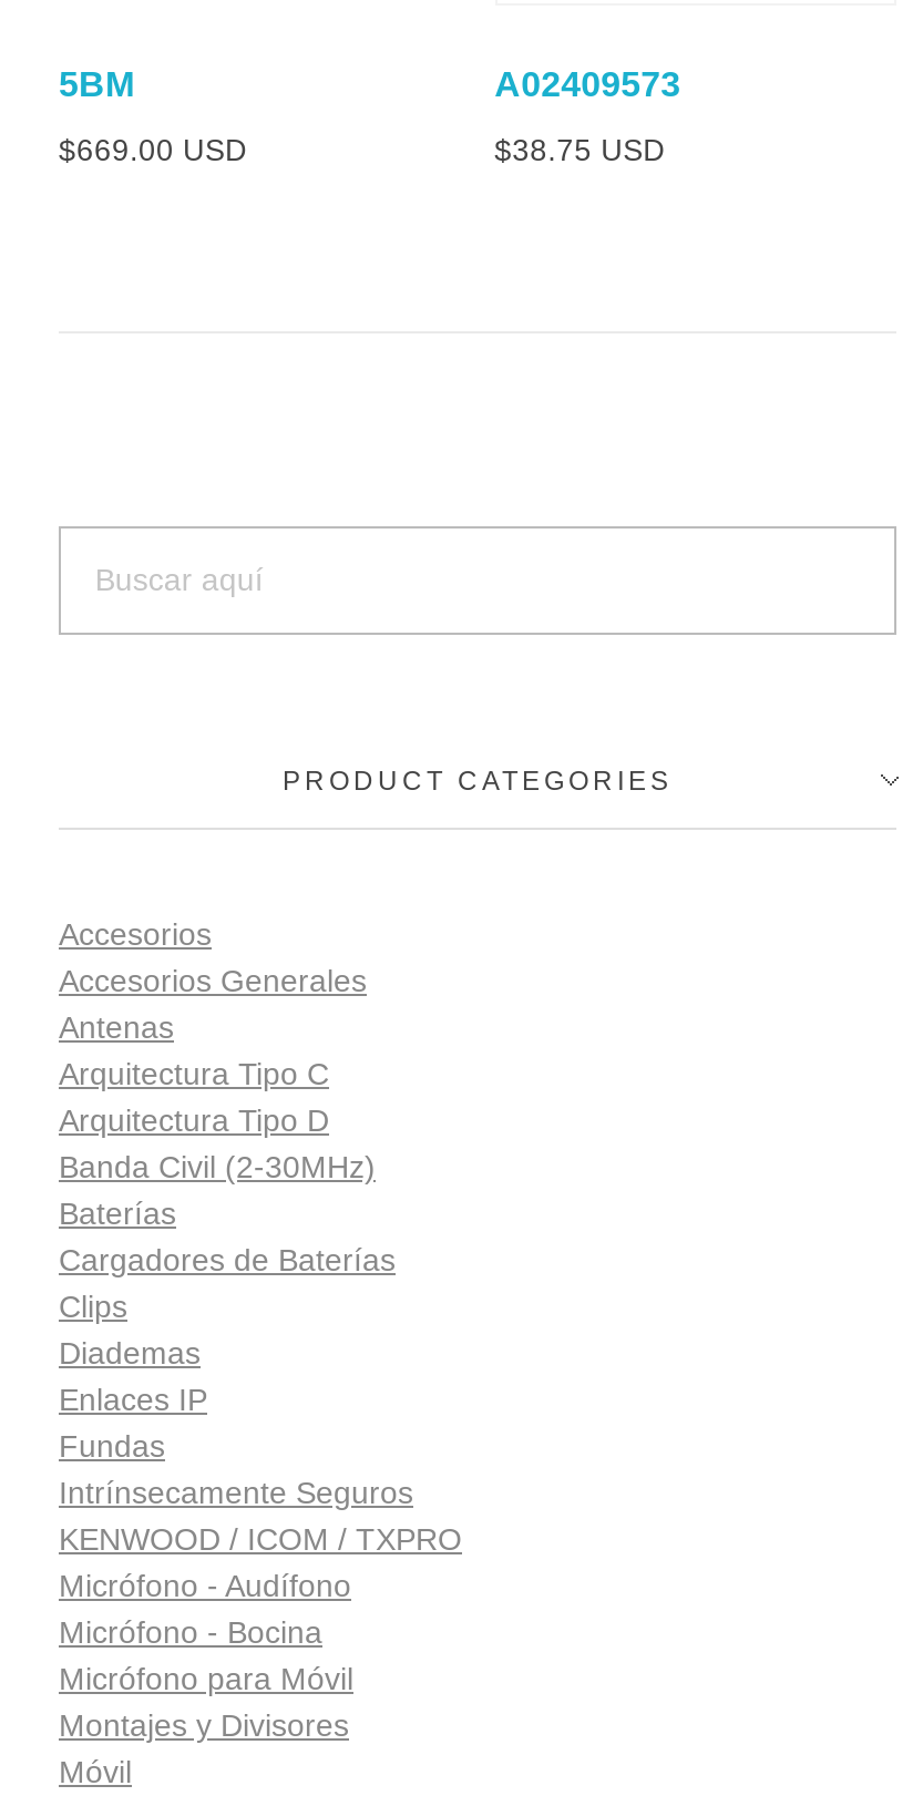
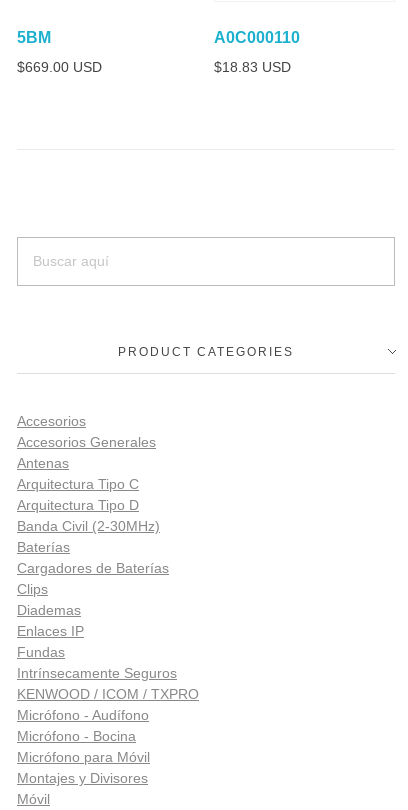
- A02409573
+ A0C000110

- $38.75 USD
+ $18.83 USD
